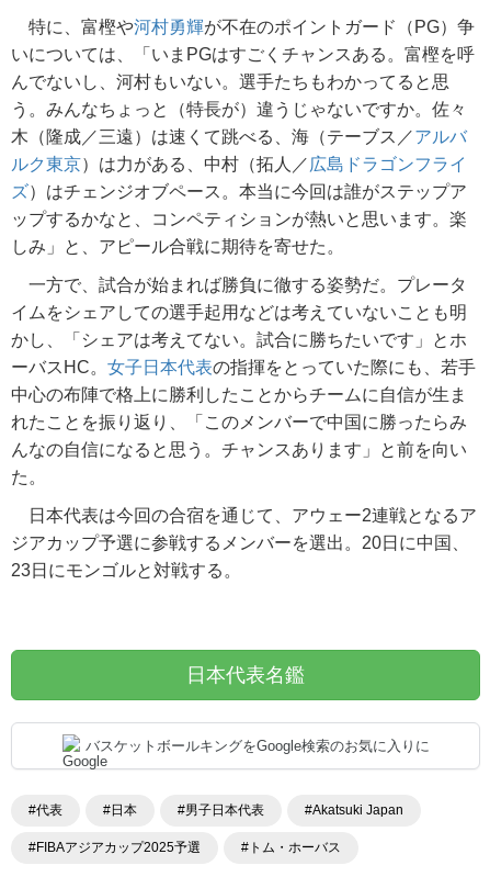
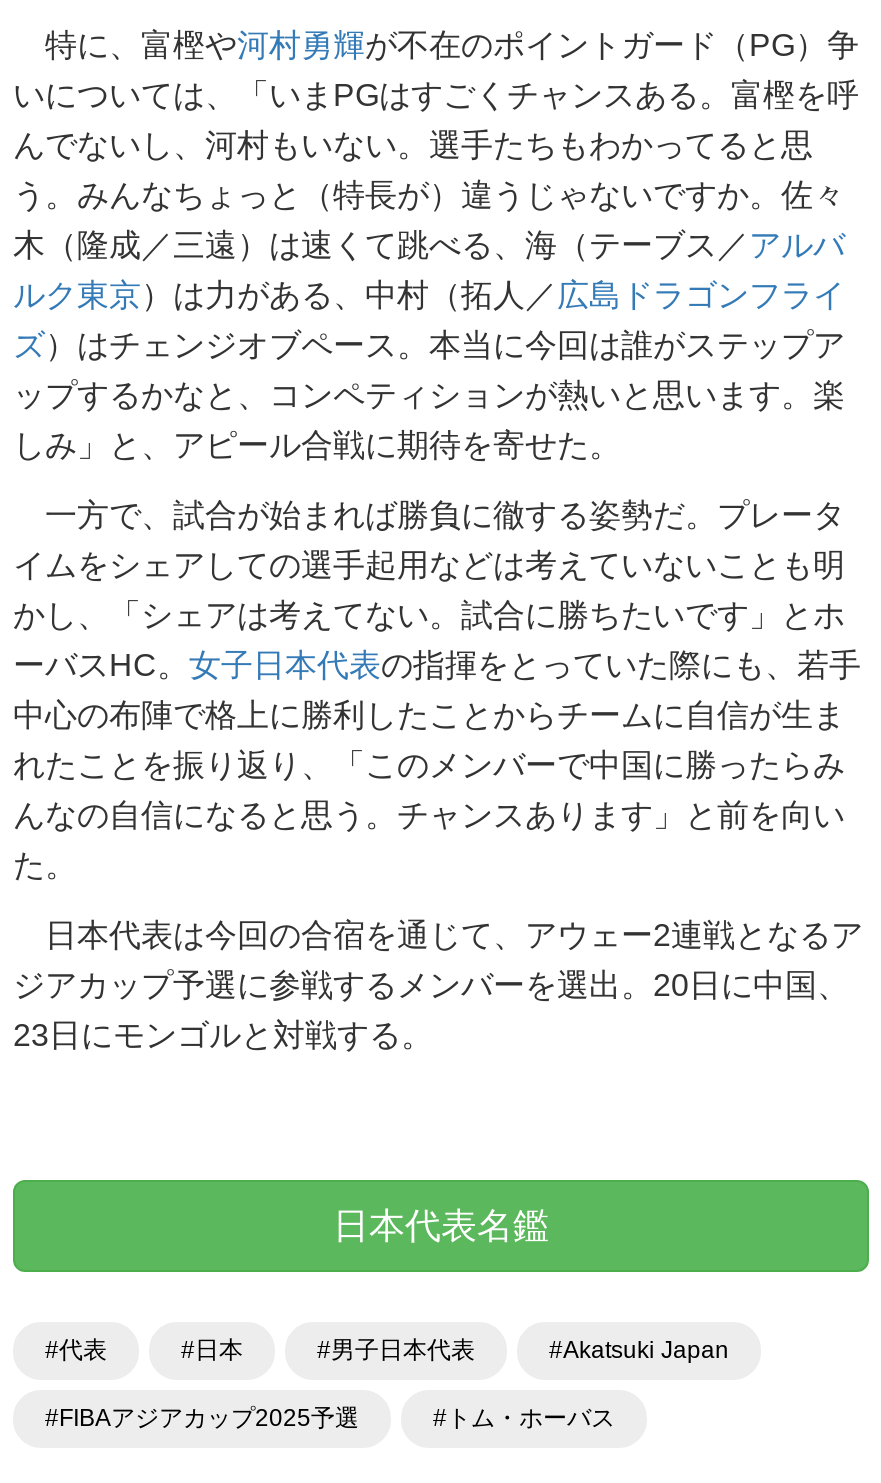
- [image]
- バスケットボールキングをGoogle検索のお気に入りに
